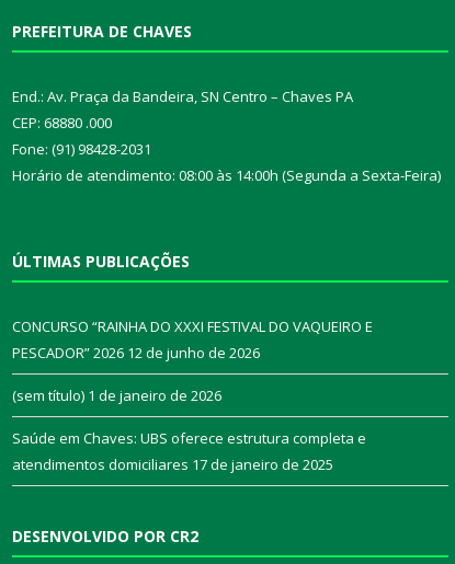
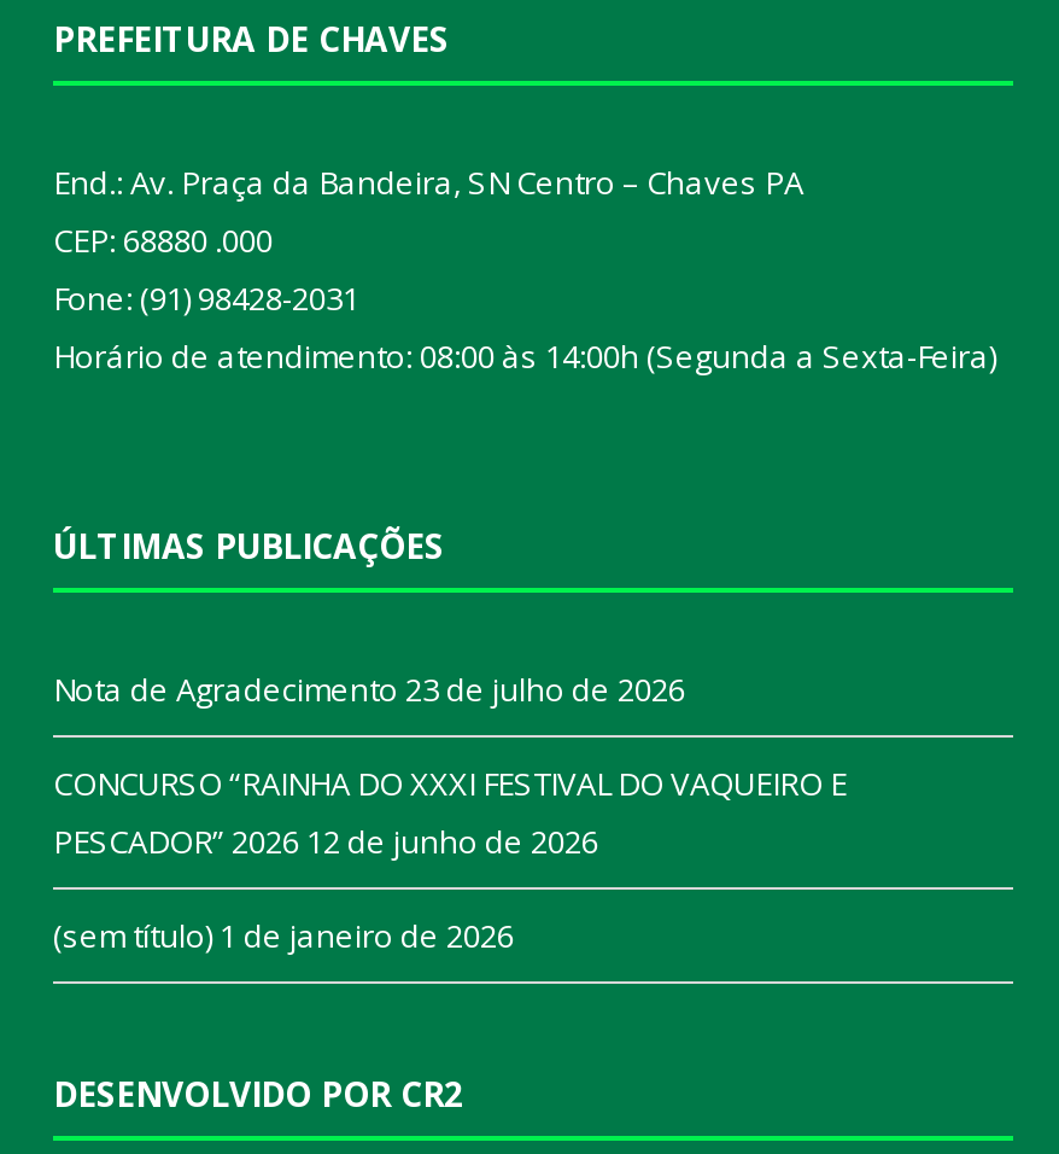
+ Nota de Agradecimento 23 de julho de 2026

moved down: CONCURSO “RAINHA DO XXXI FESTIVAL DO VAQUEIRO E | PESCADOR” 2026 12 de junho de 2026 | (sem título) 1 de janeiro de 2026

- Saúde em Chaves: UBS oferece estrutura completa e
- atendimentos domiciliares 17 de janeiro de 2025
